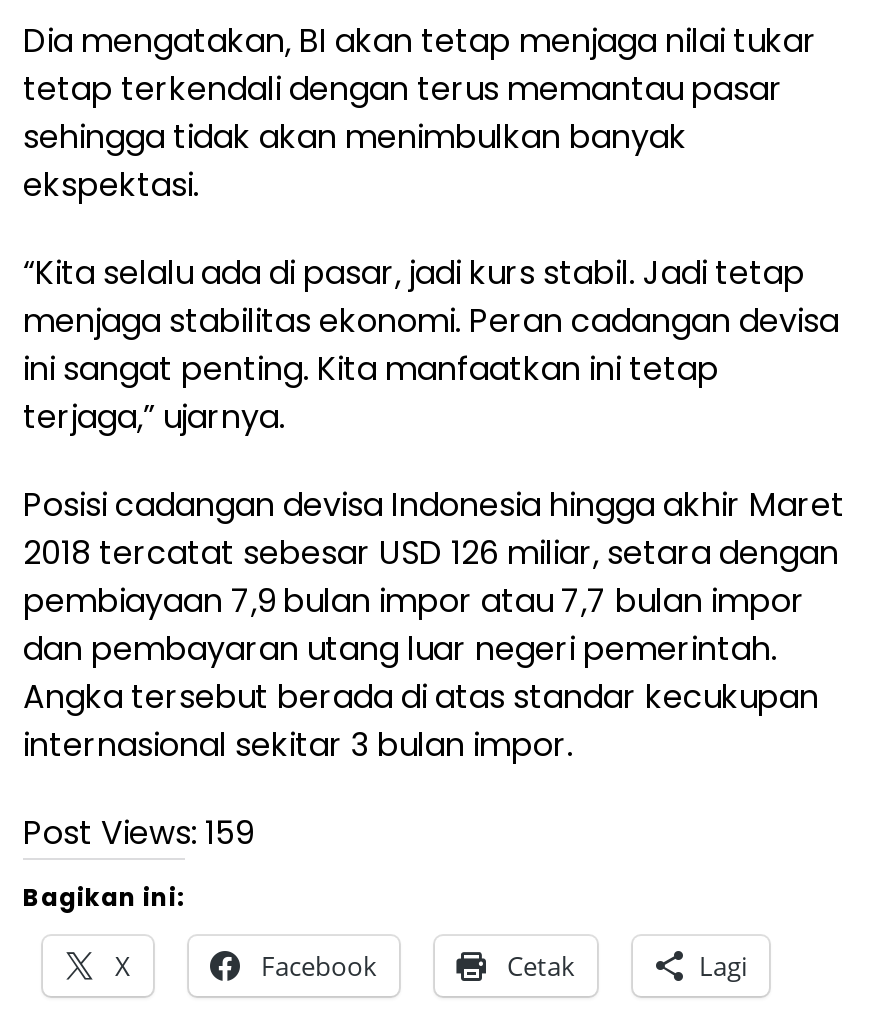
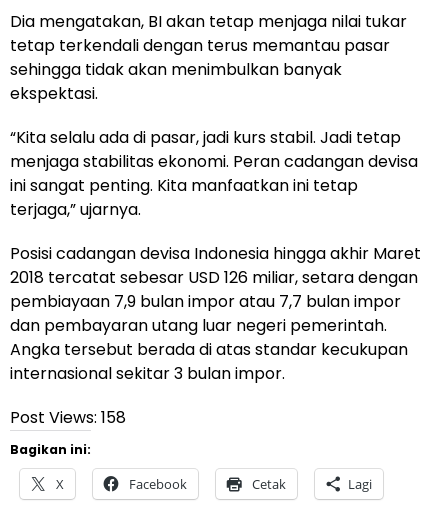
- Post Views: 159
+ Post Views: 158
